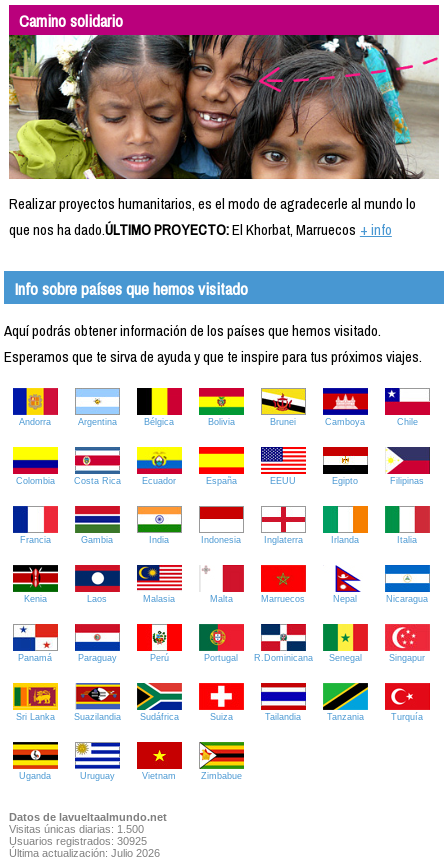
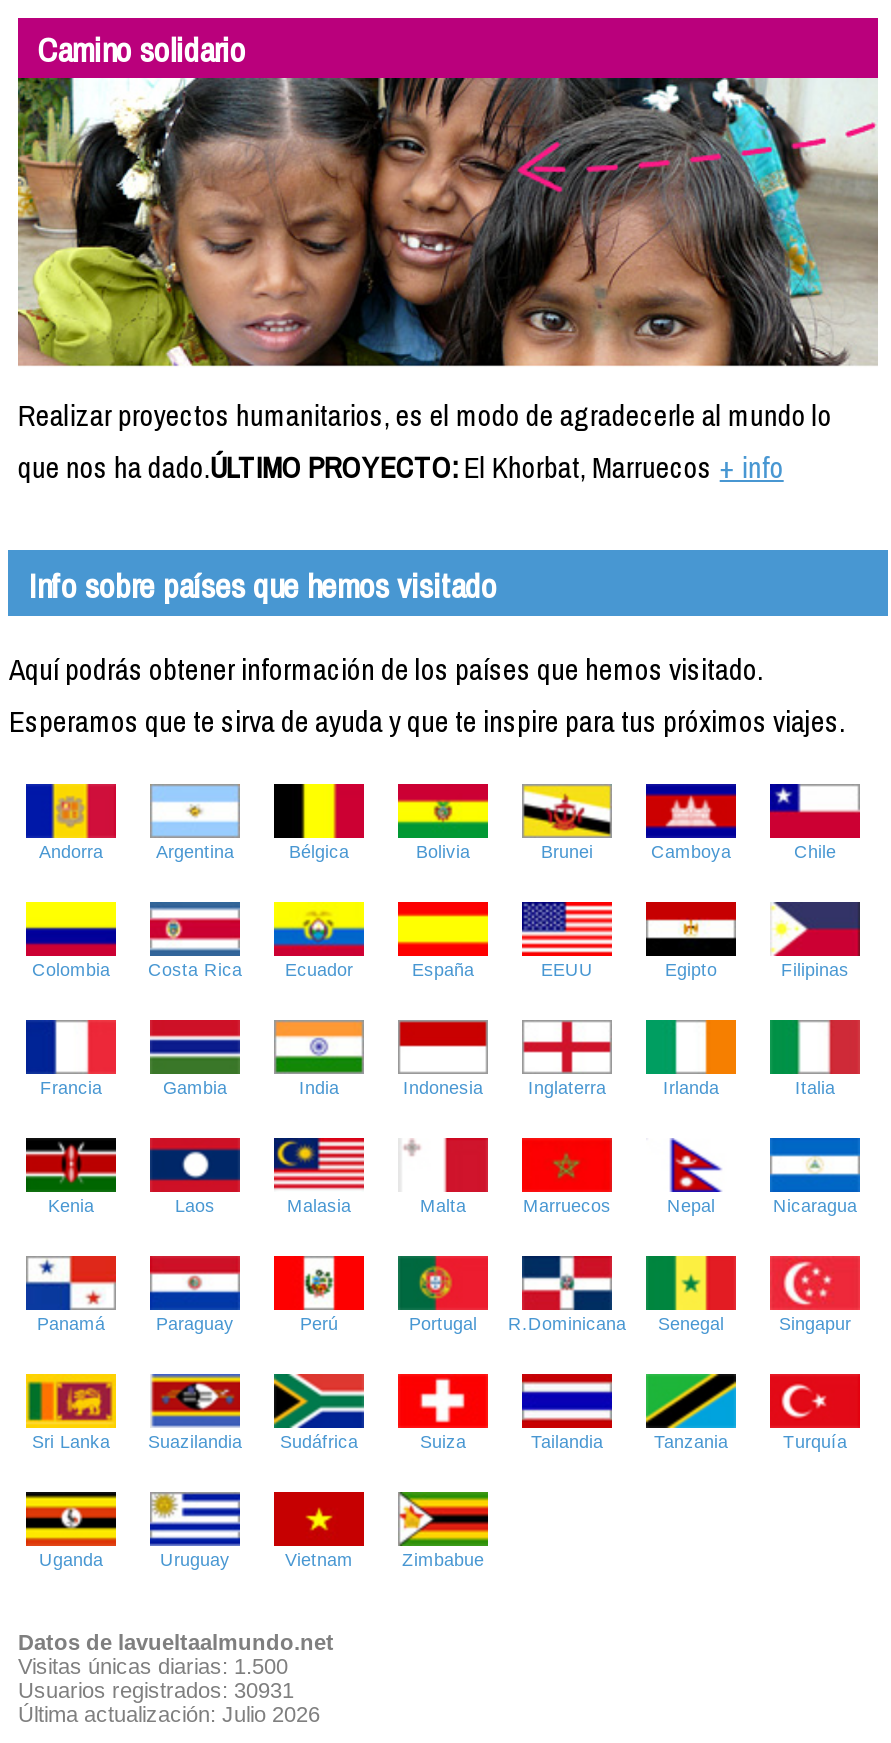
- Usuarios registrados: 30925
+ Usuarios registrados: 30931
